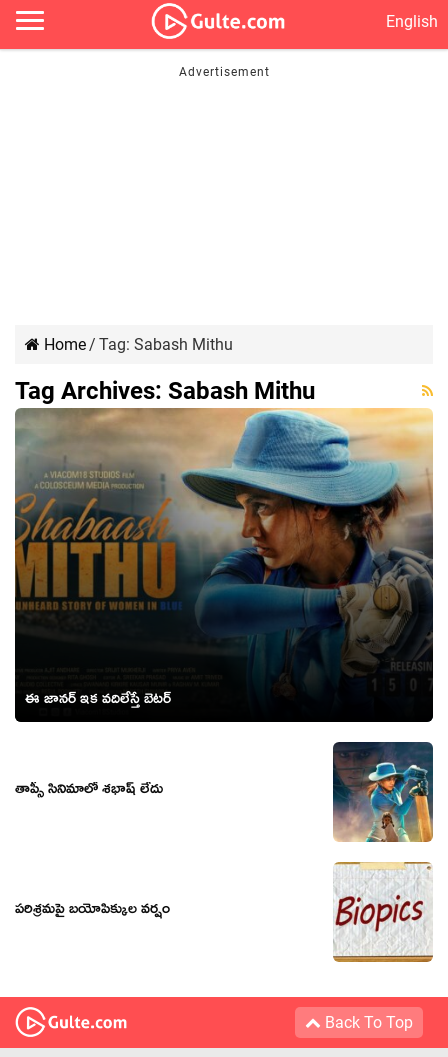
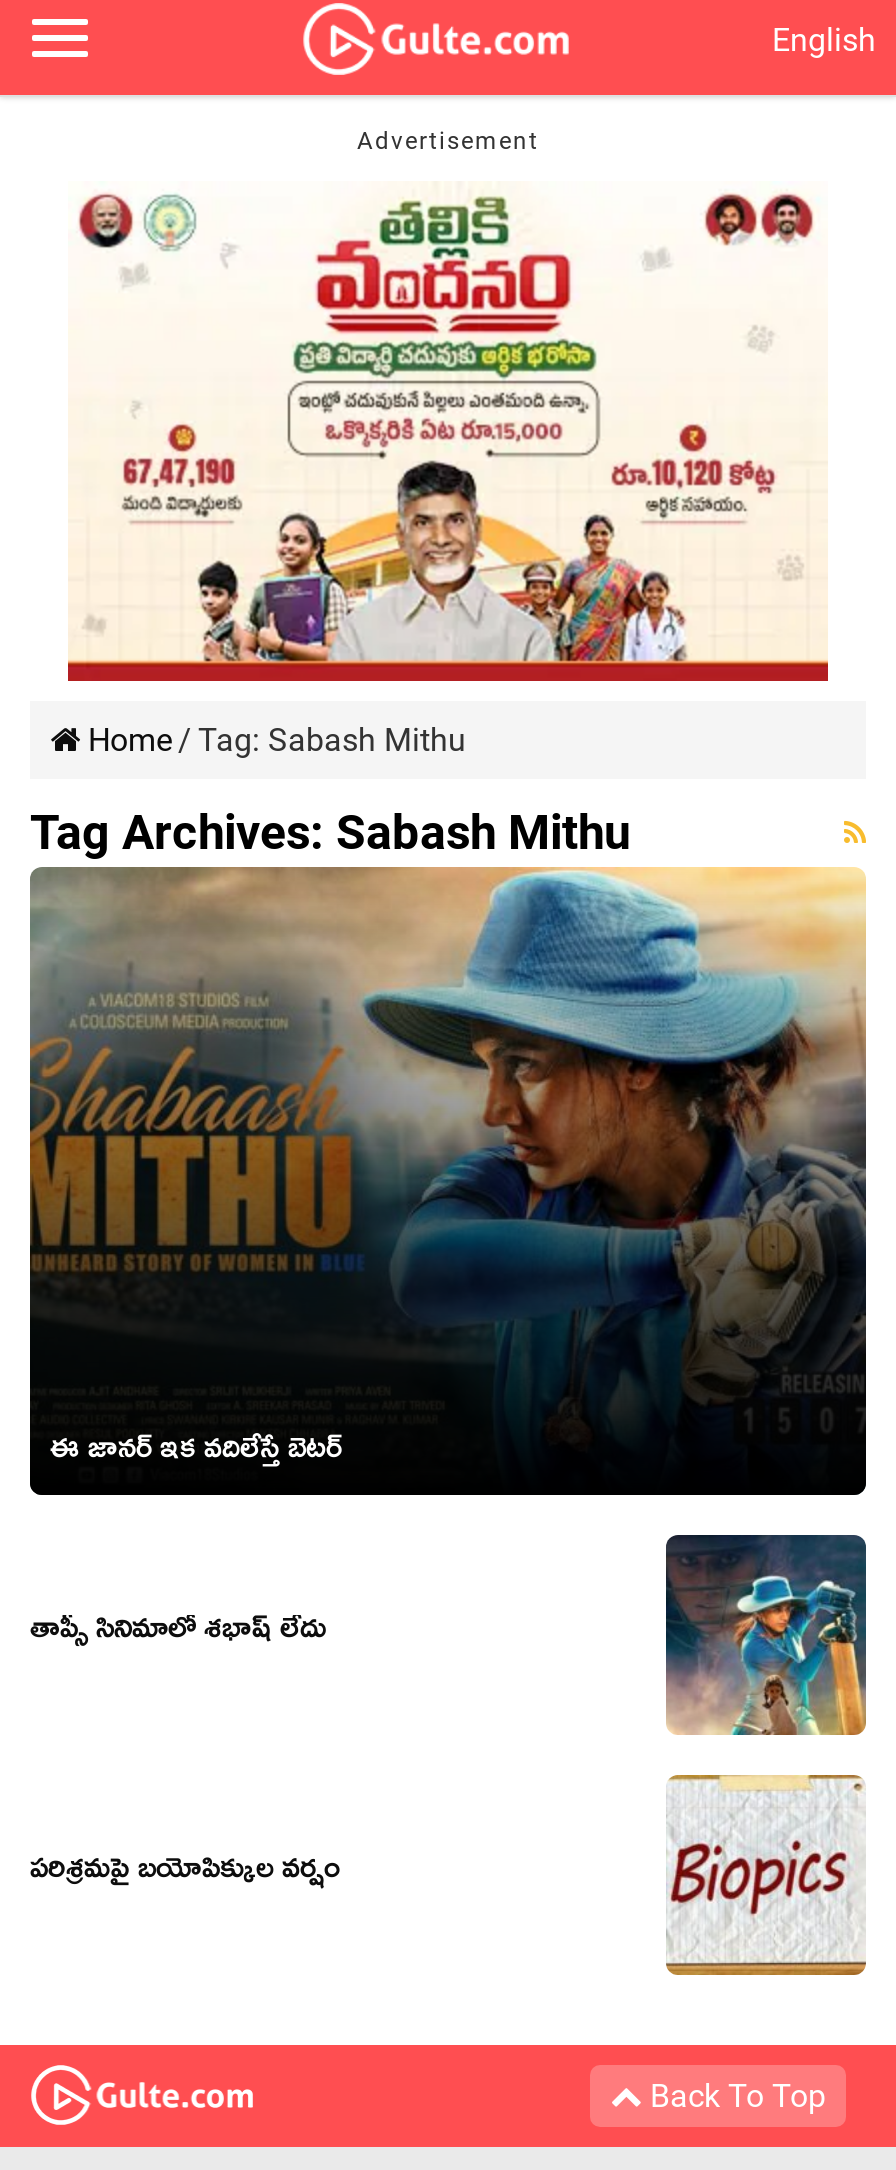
+ [image]
